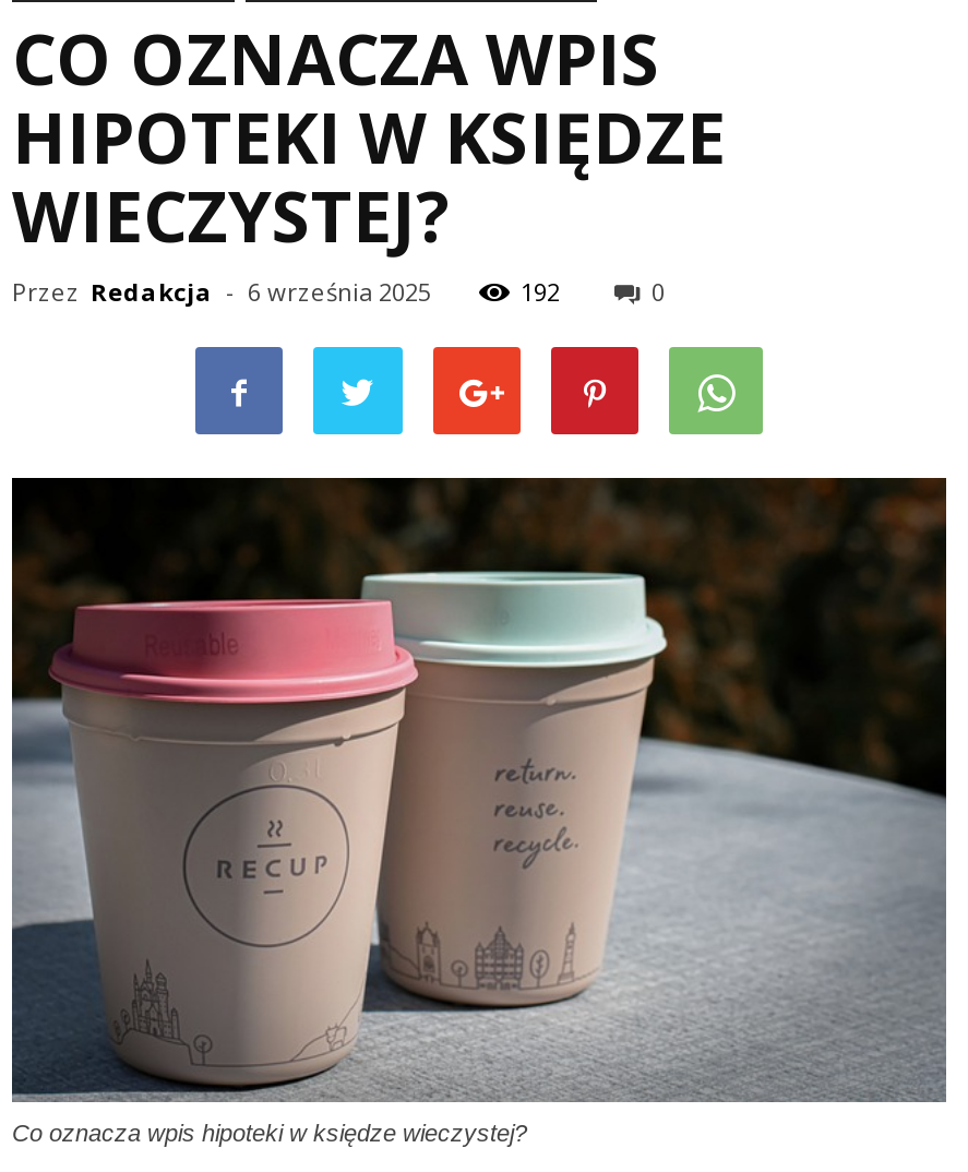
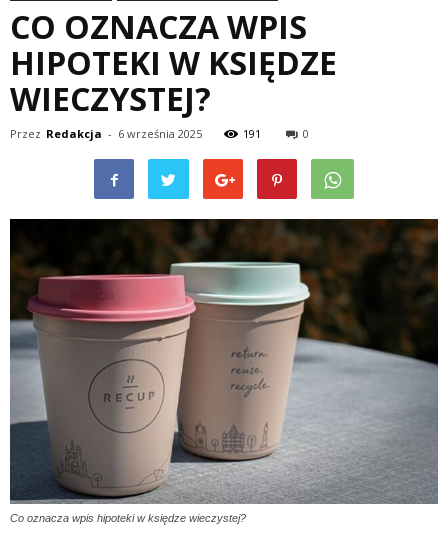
- 192
+ 191
